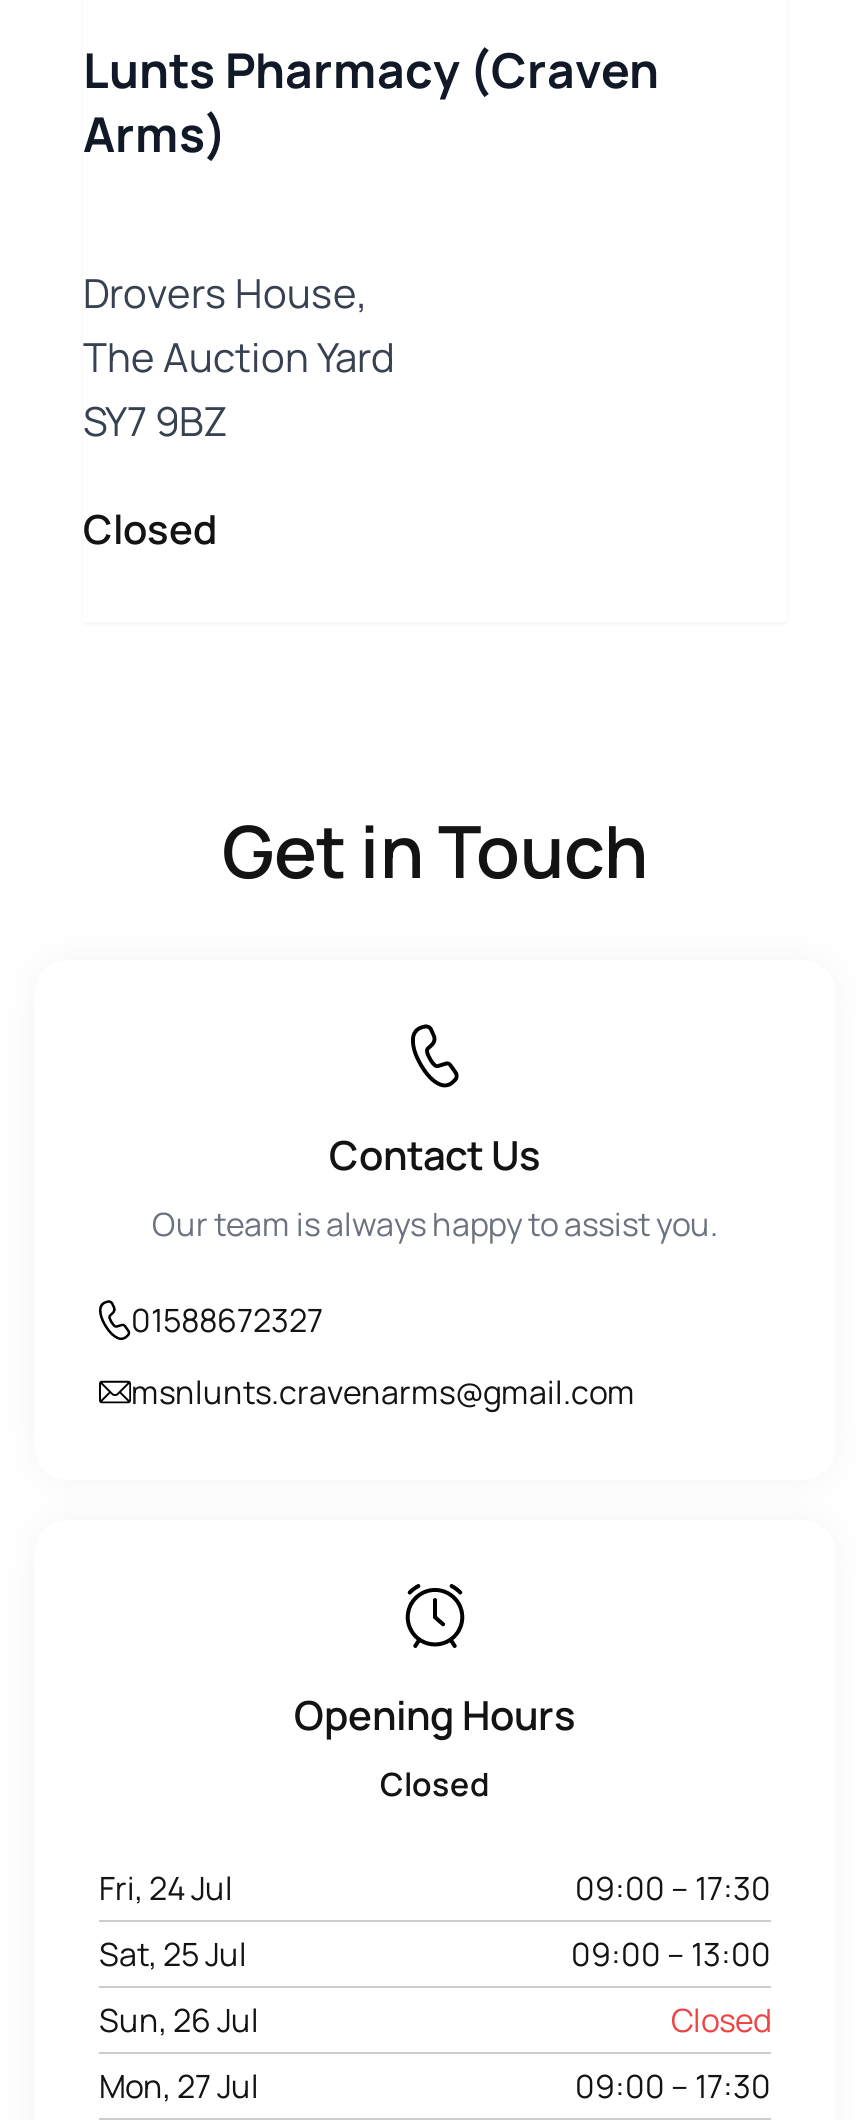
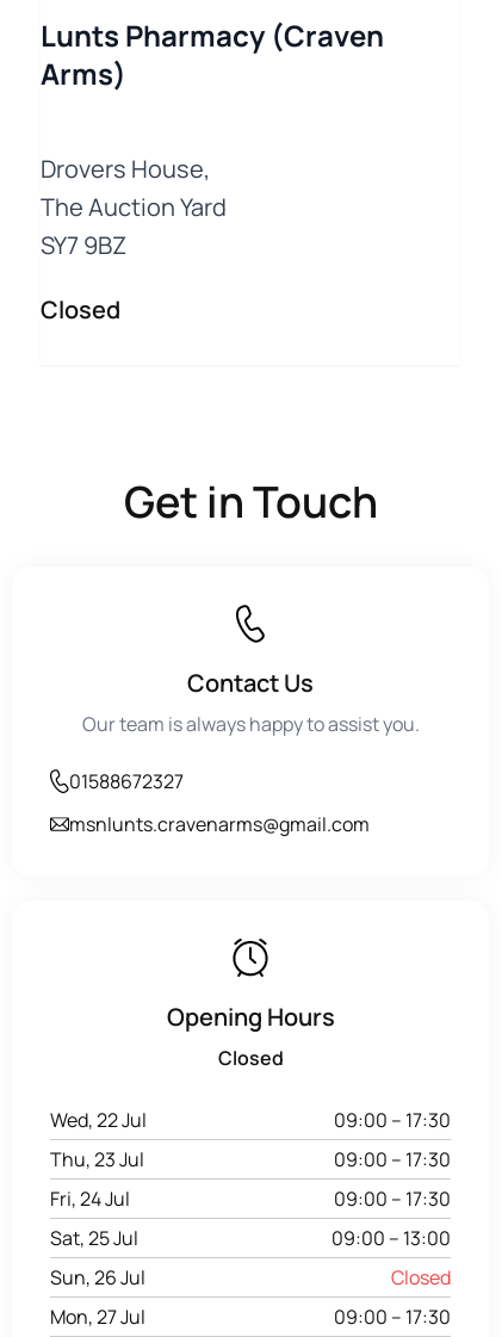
+ Wed, 22 Jul
+ 09:00 – 17:30
+ Thu, 23 Jul
+ 09:00 – 17:30
